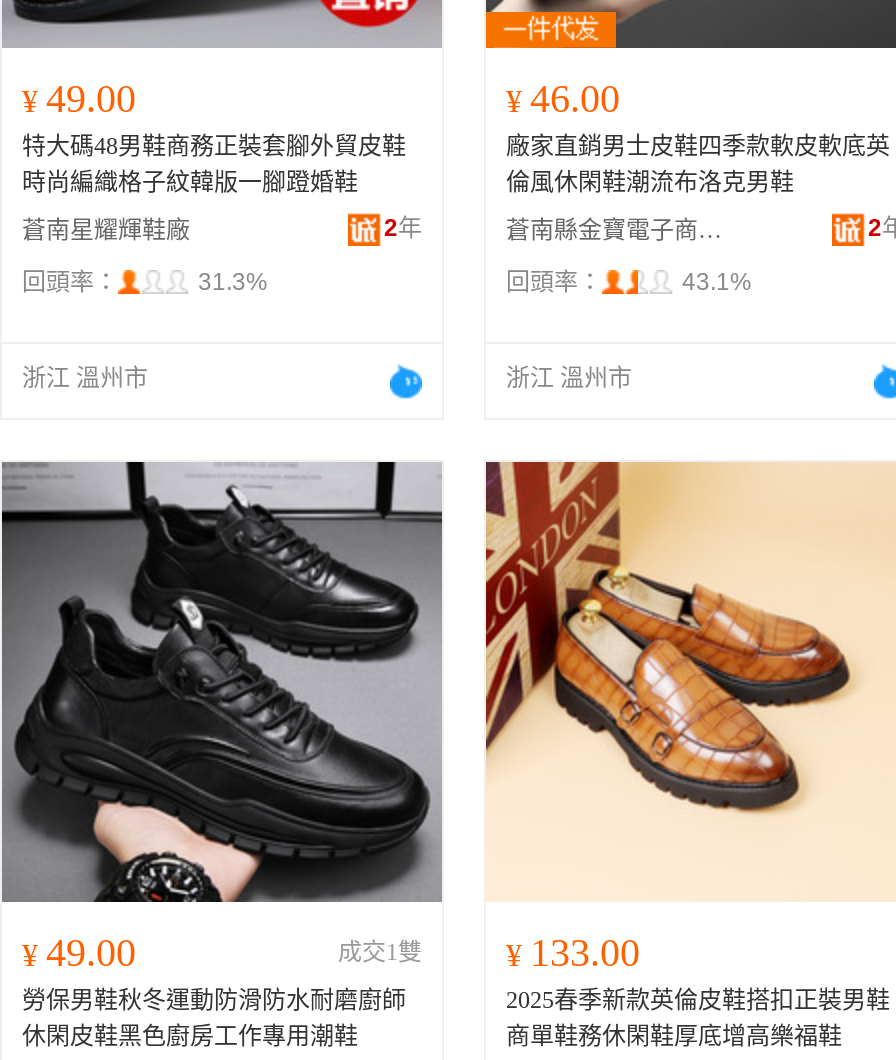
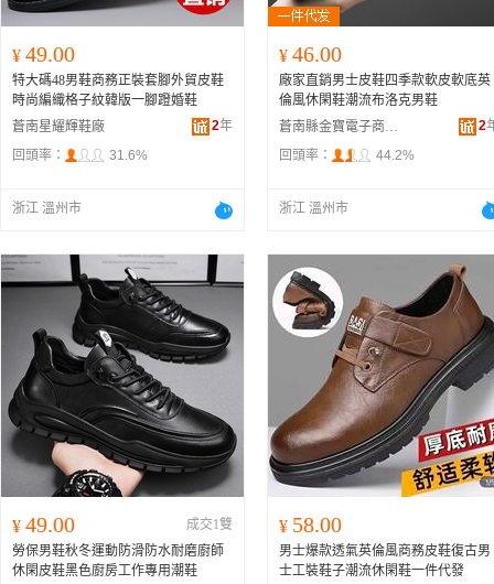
- 31.3%
+ 31.6%

- 43.1%
+ 44.2%

- [image]
- ¥ 133.00
- 2025春季新款英倫皮鞋搭扣正裝男鞋
- 商單鞋務休閑鞋厚底增高樂福鞋
+ [image]
+ ¥ 58.00
+ 男士爆款透氣英倫風商務皮鞋復古男
+ 士工裝鞋子潮流休閑鞋一件代發
